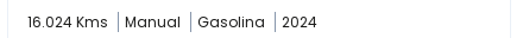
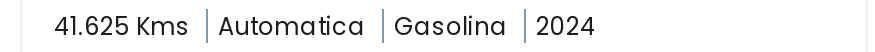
- 16.024 Kms
- Manual
+ 41.625 Kms
+ Automatica
